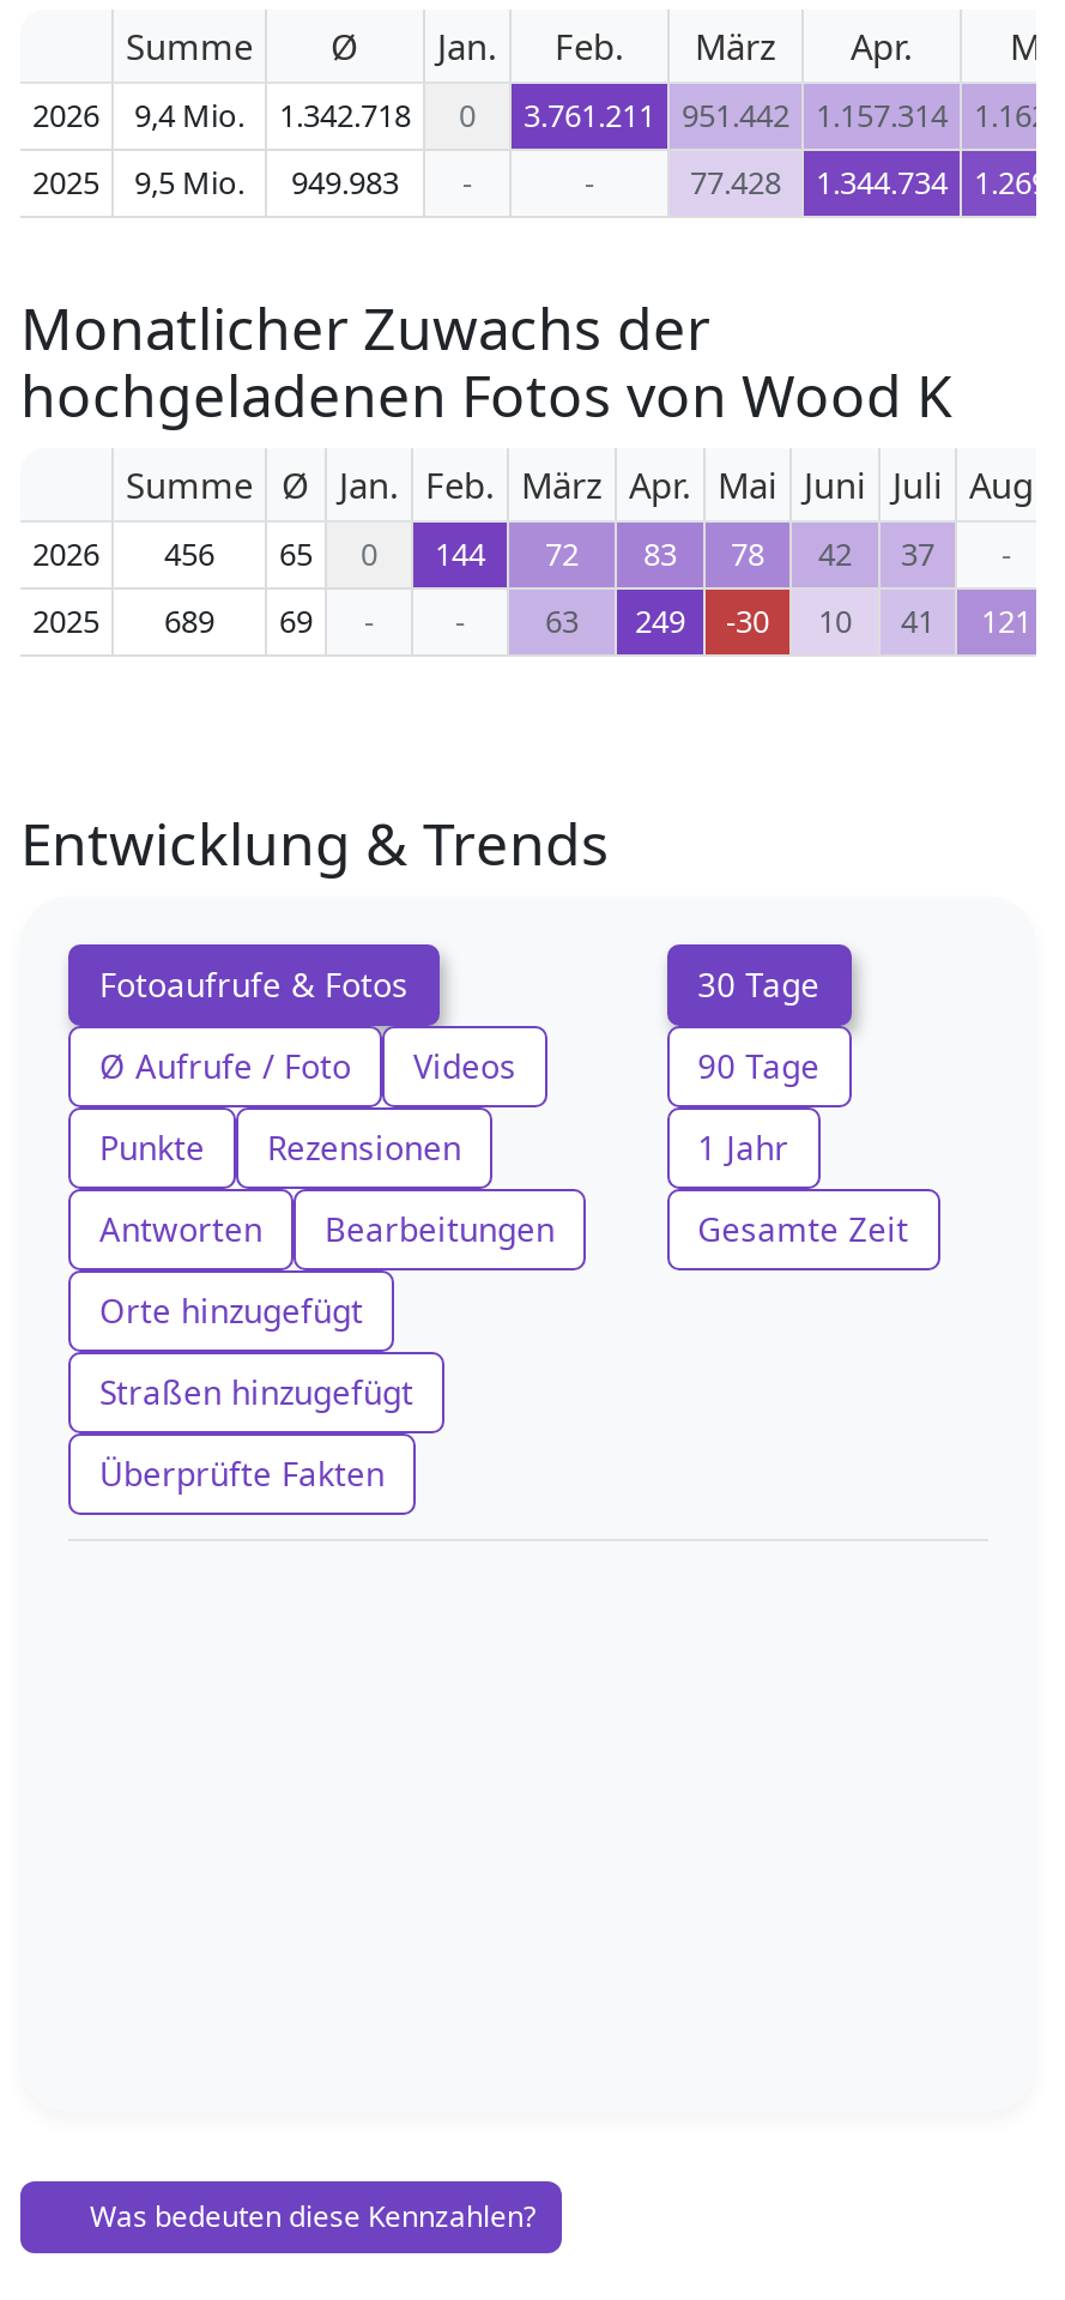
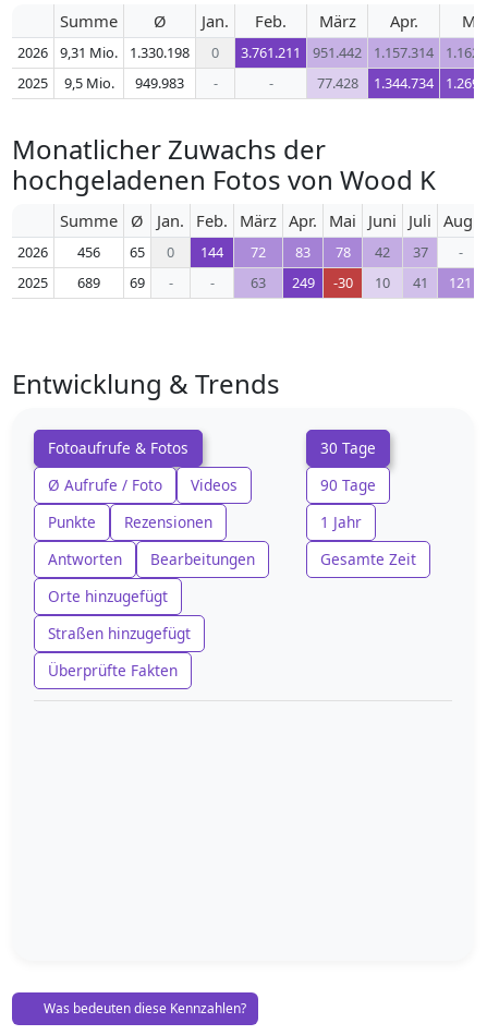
- 9,4 Mio.
+ 9,31 Mio.

- 1.342.718
+ 1.330.198
